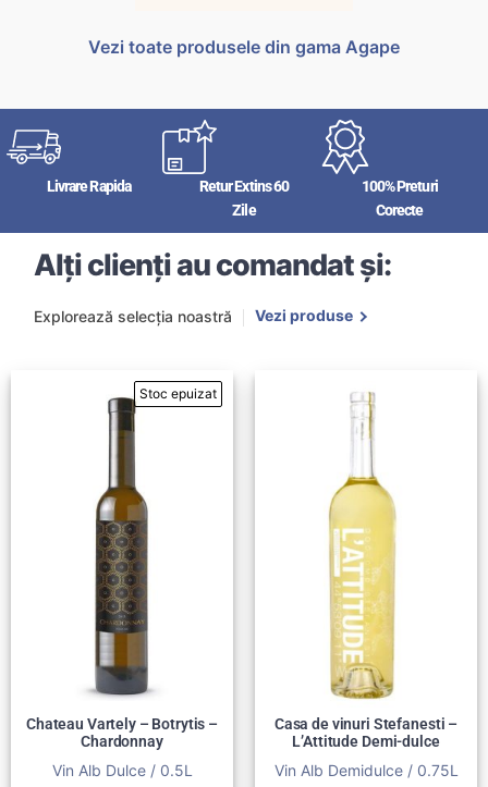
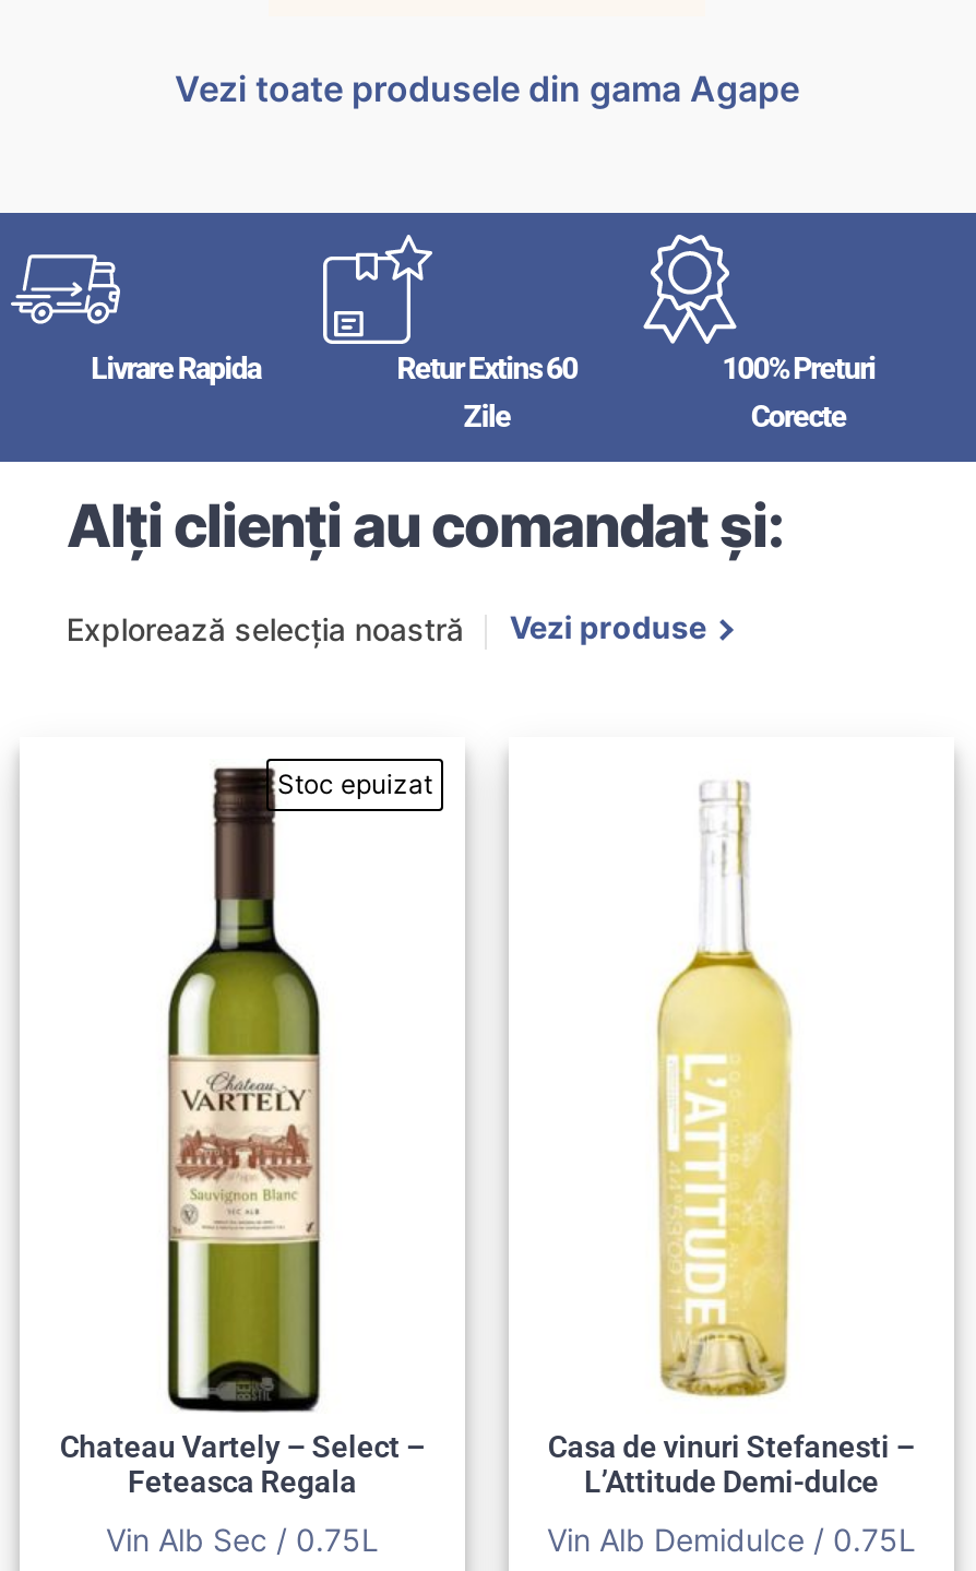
- [image]
- Chateau Vartely – Botrytis –
- Chardonnay
+ [image]
+ Chateau Vartely – Select –
+ Feteasca Regala

- Vin Alb Dulce / 0.5L
+ Vin Alb Sec / 0.75L
